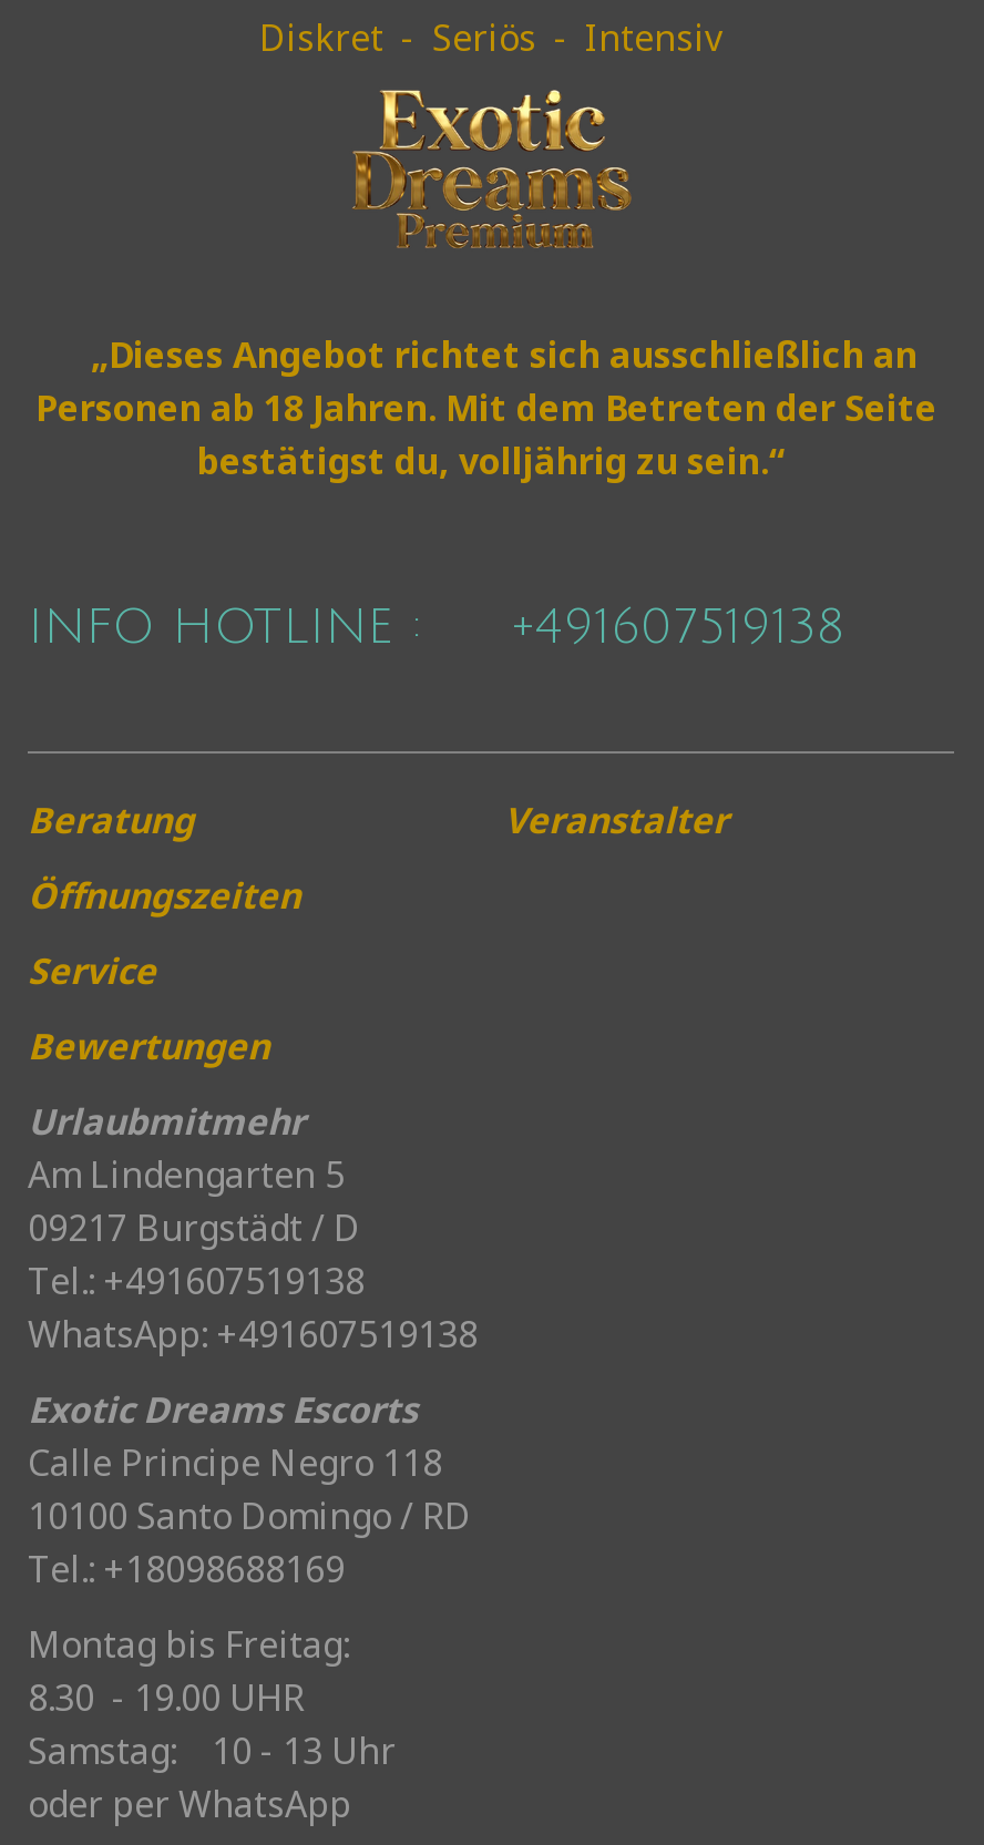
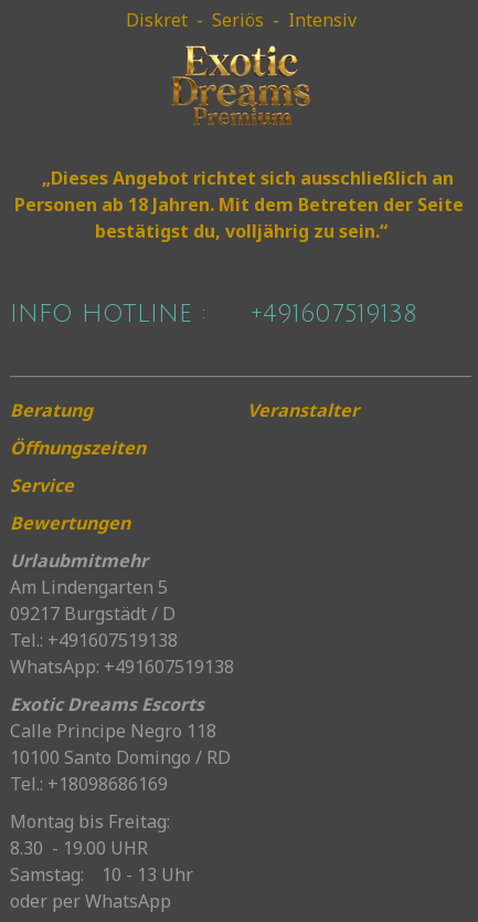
- Tel.: +18098688169
+ Tel.: +18098686169
